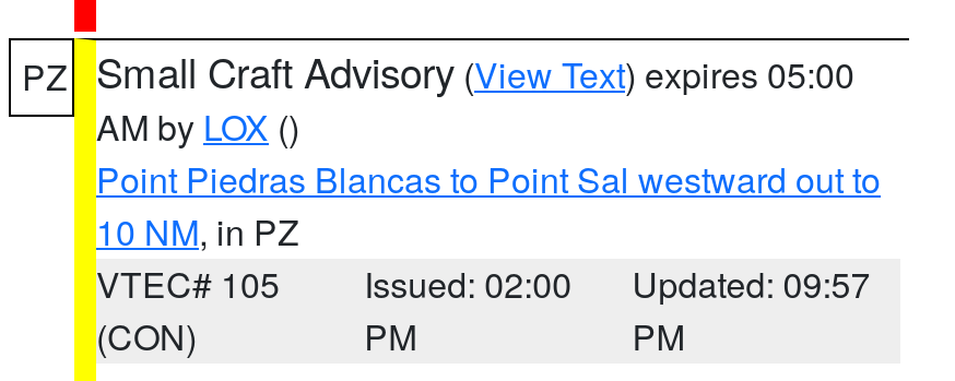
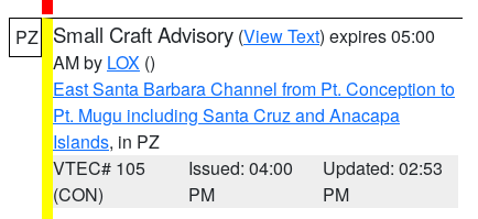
- Point Piedras Blancas to Point Sal westward out to
- 10 NM, in PZ
+ East Santa Barbara Channel from Pt. Conception to
+ Pt. Mugu including Santa Cruz and Anacapa
+ Islands, in PZ

- Issued: 02:00
+ Issued: 04:00

- Updated: 09:57
+ Updated: 02:53
